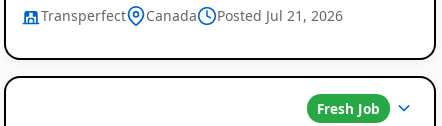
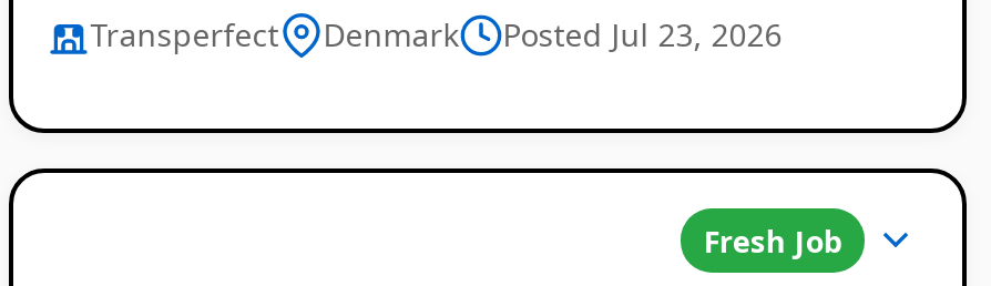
- Canada
- Posted Jul 21, 2026
+ Denmark
+ Posted Jul 23, 2026
